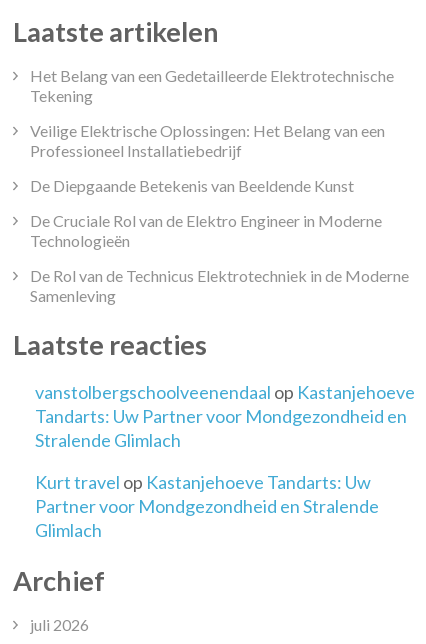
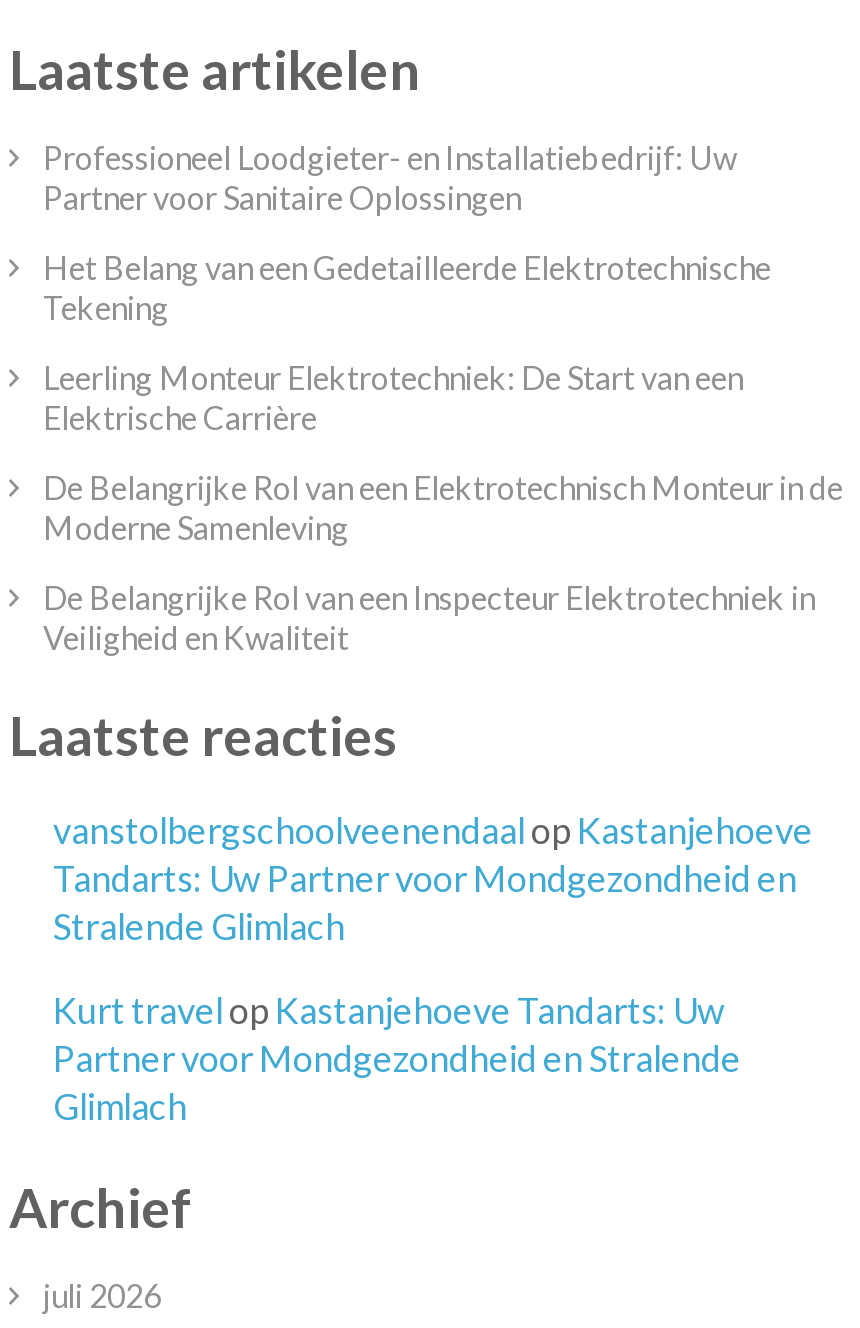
+ Professioneel Loodgieter- en Installatiebedrijf: Uw
+ Partner voor Sanitaire Oplossingen

moved down: Het Belang van een Gedetailleerde Elektrotechnische | Tekening

- Veilige Elektrische Oplossingen: Het Belang van een
- Professioneel Installatiebedrijf
- De Diepgaande Betekenis van Beeldende Kunst
- De Cruciale Rol van de Elektro Engineer in Moderne
- Technologieën
- De Rol van de Technicus Elektrotechniek in de Moderne
- Samenleving
+ Leerling Monteur Elektrotechniek: De Start van een
+ Elektrische Carrière
+ De Belangrijke Rol van een Elektrotechnisch Monteur in de
+ Moderne Samenleving
+ De Belangrijke Rol van een Inspecteur Elektrotechniek in
+ Veiligheid en Kwaliteit
